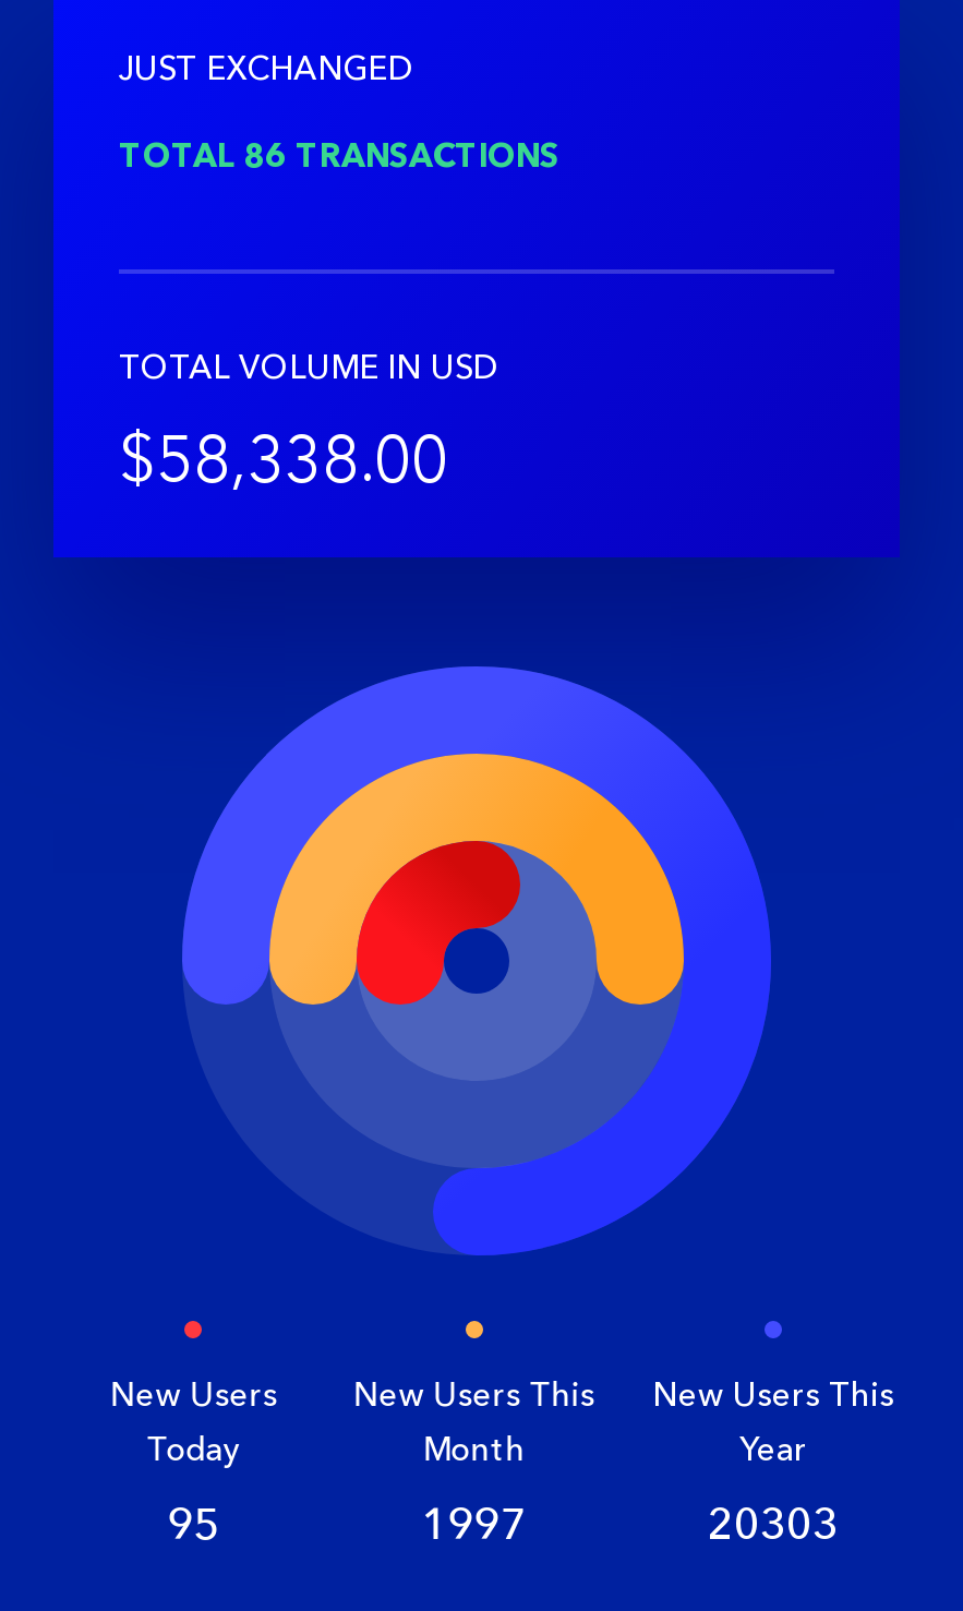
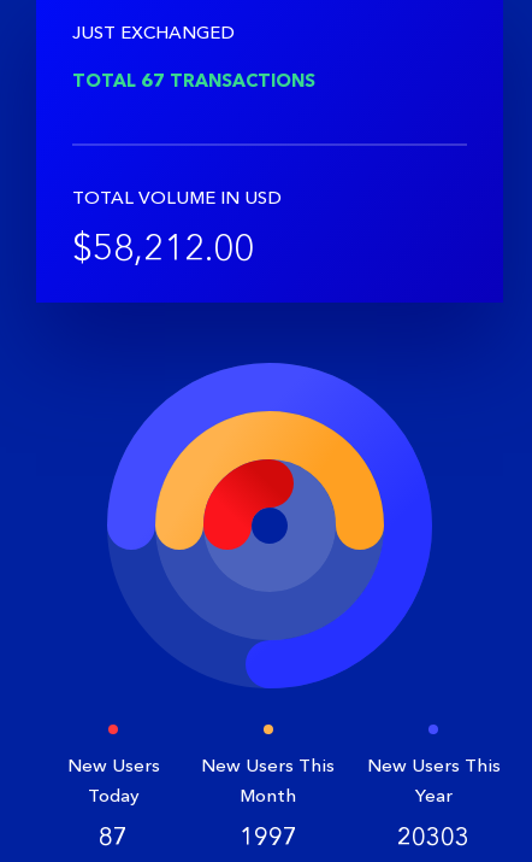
- TOTAL 86 TRANSACTIONS
+ TOTAL 67 TRANSACTIONS

- $58,338.00
+ $58,212.00

- 95
+ 87
